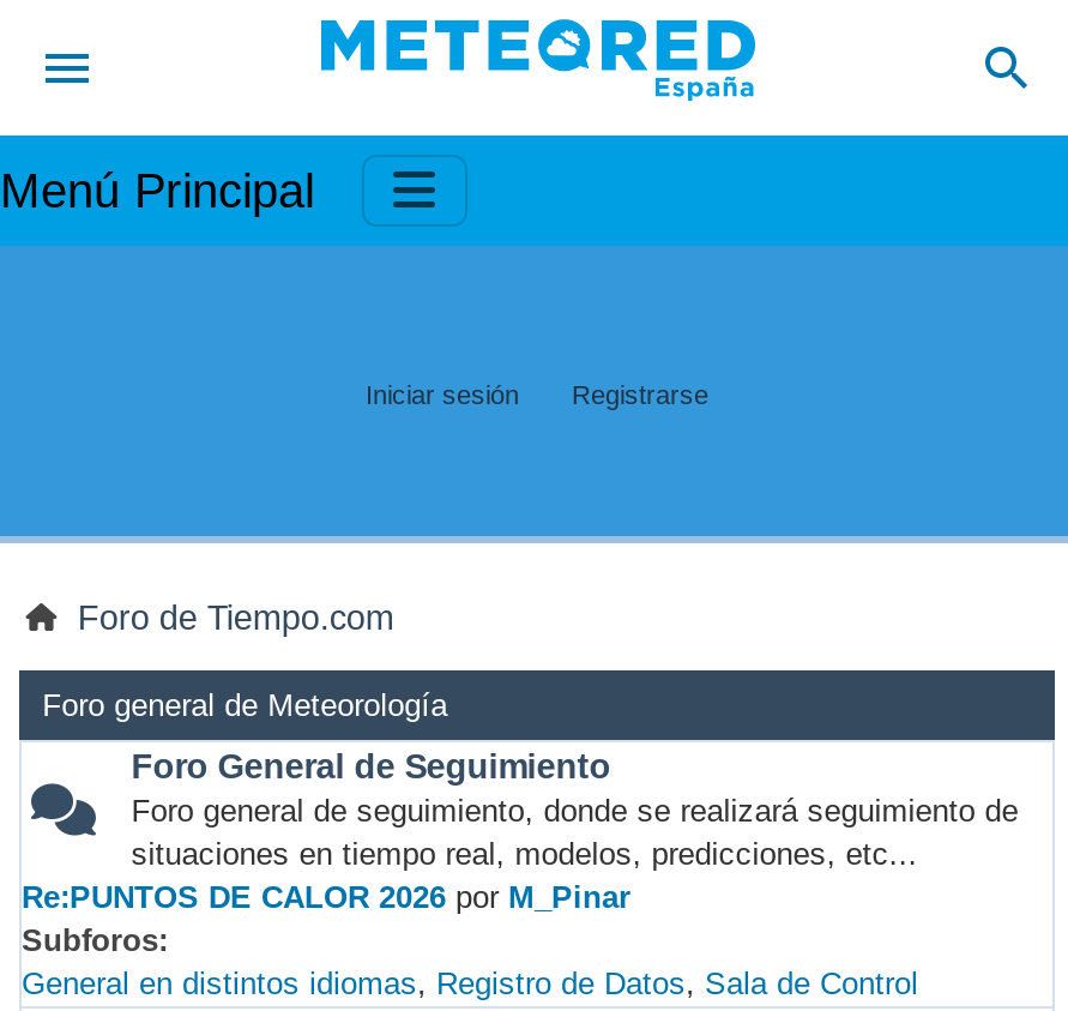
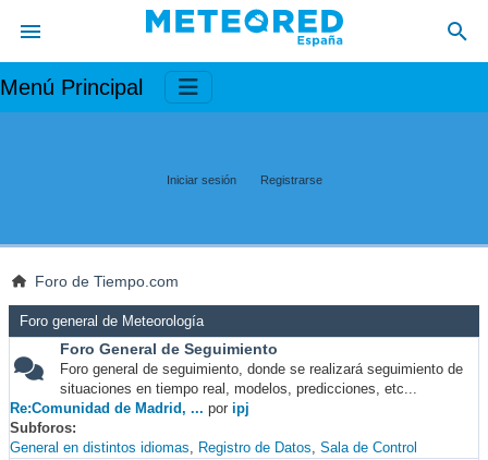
- Re:PUNTOS DE CALOR 2026 por M_Pinar
+ Re:Comunidad de Madrid, ... por ipj
